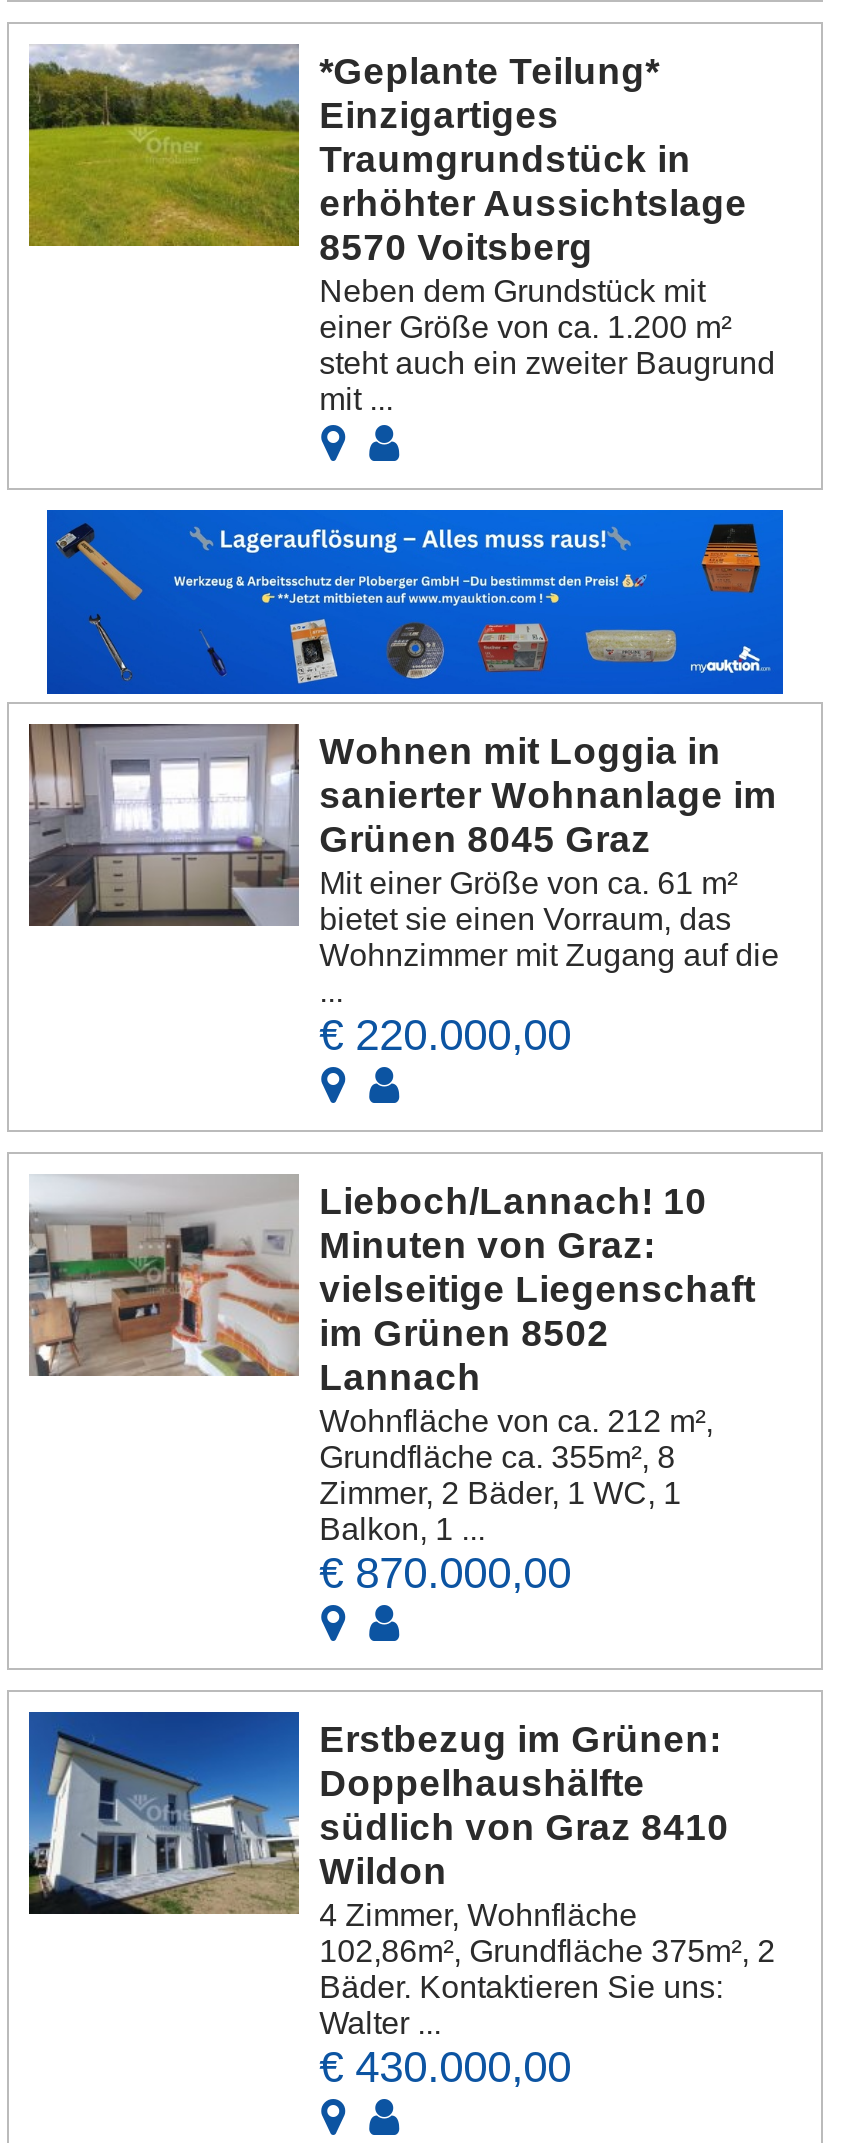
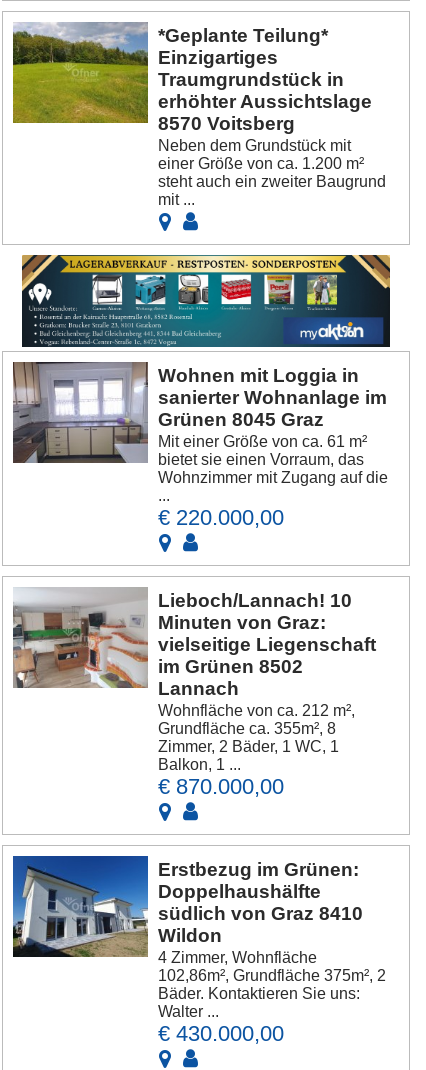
- [image]
+ [image]
